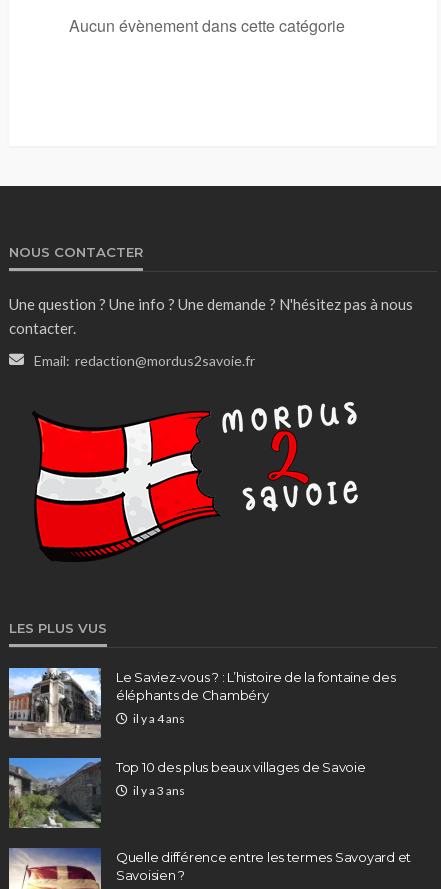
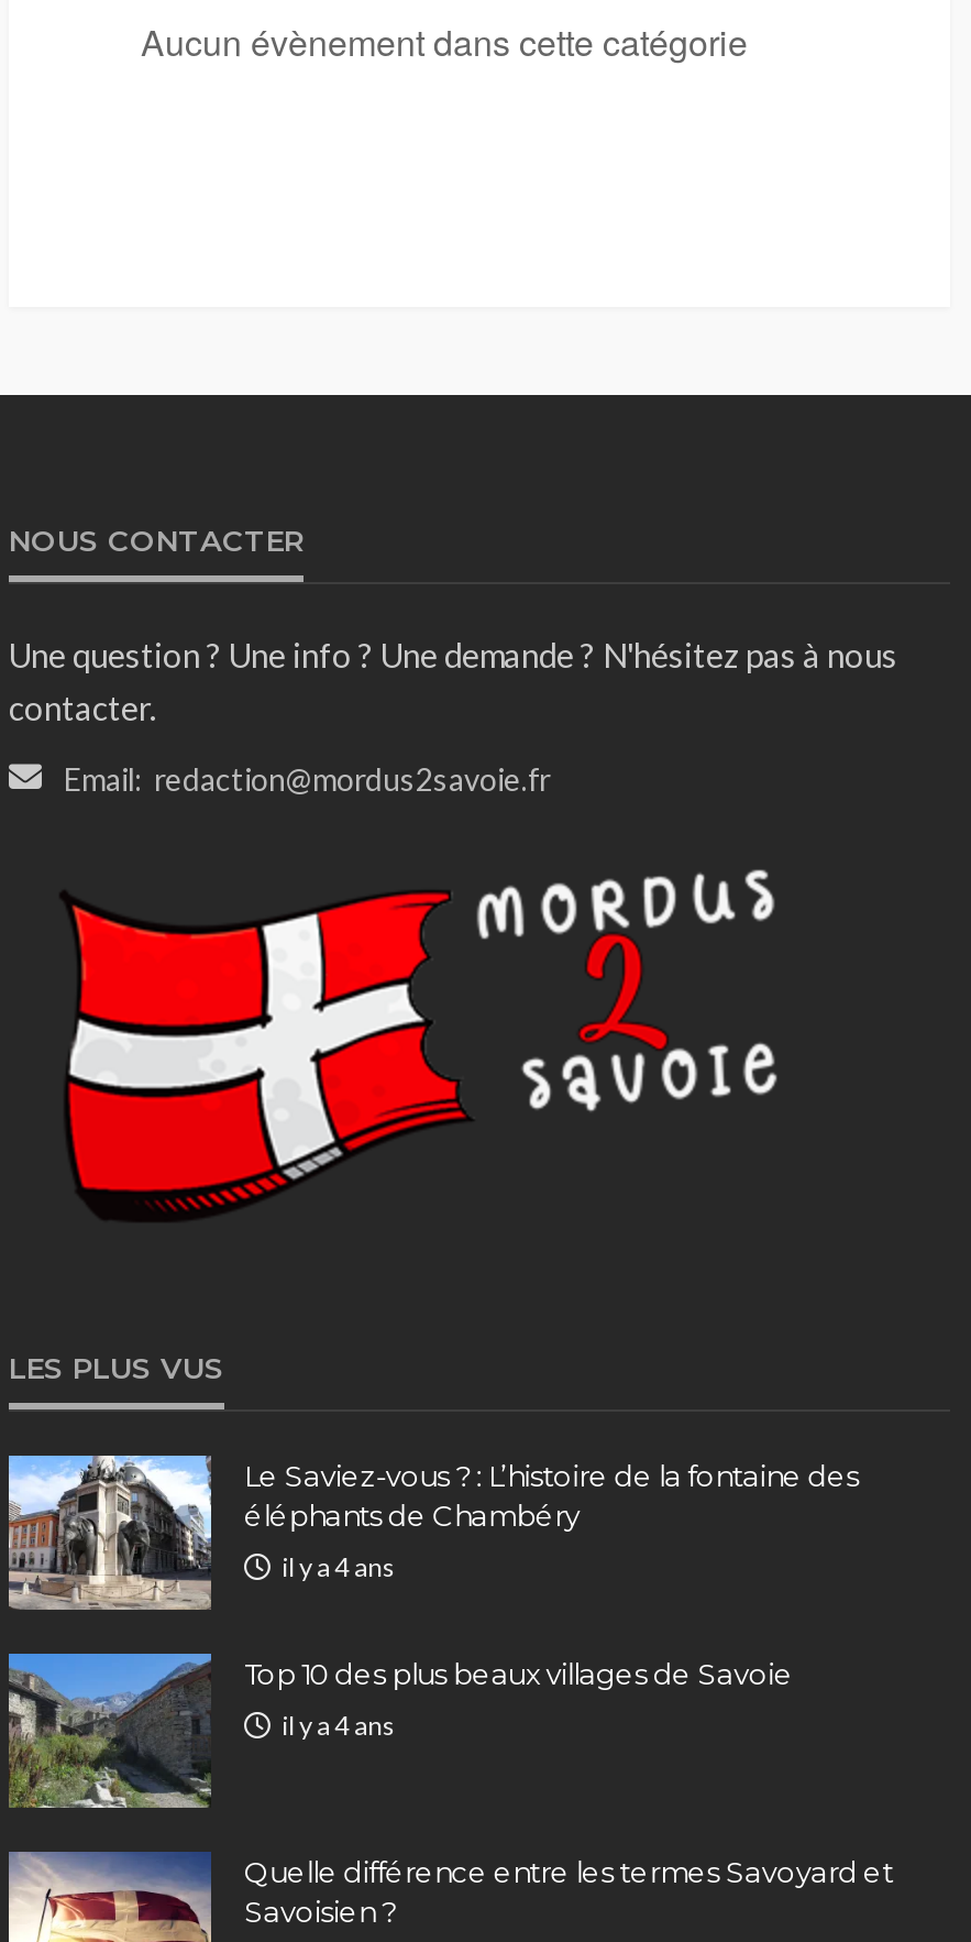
- il y a 3 ans
+ il y a 4 ans
